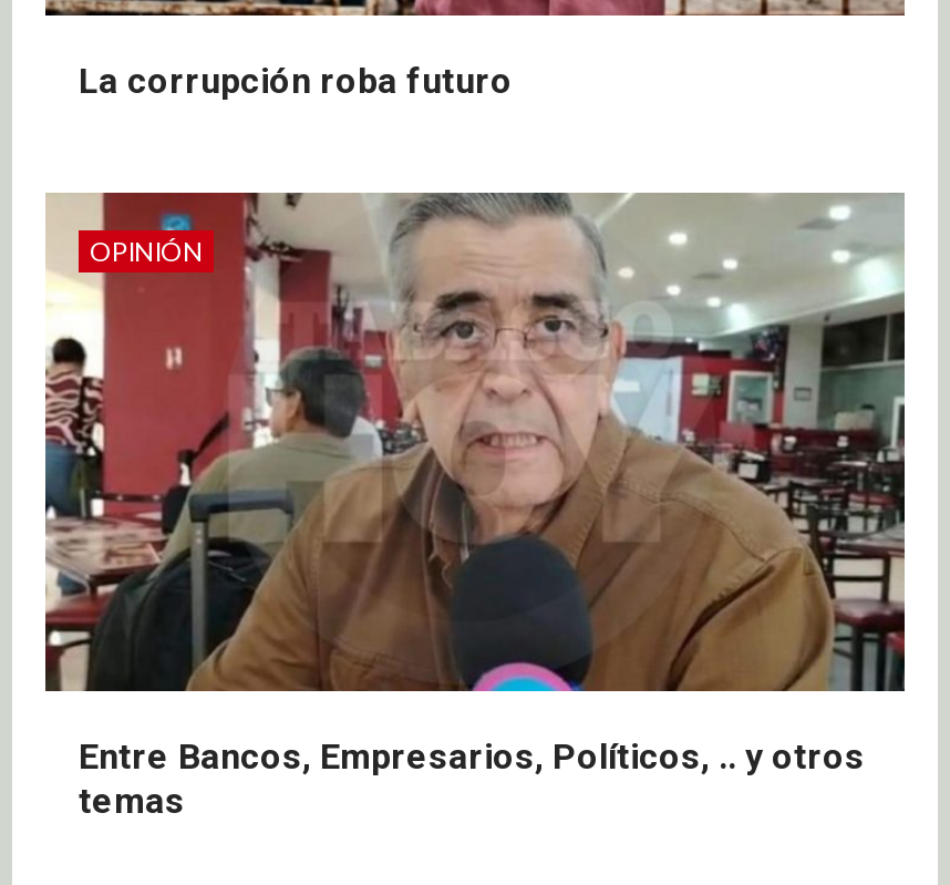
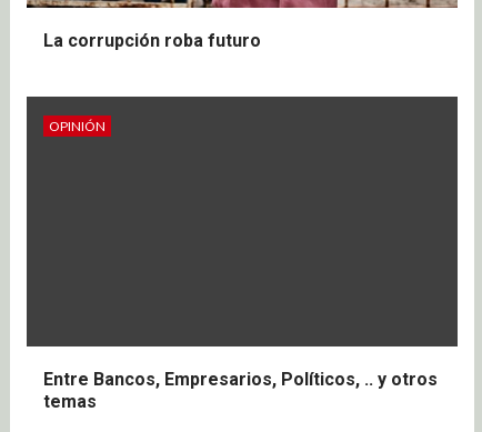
- [image]
